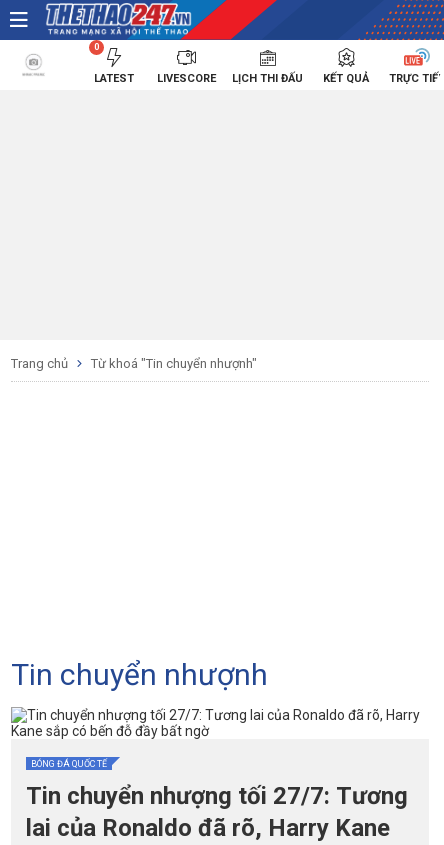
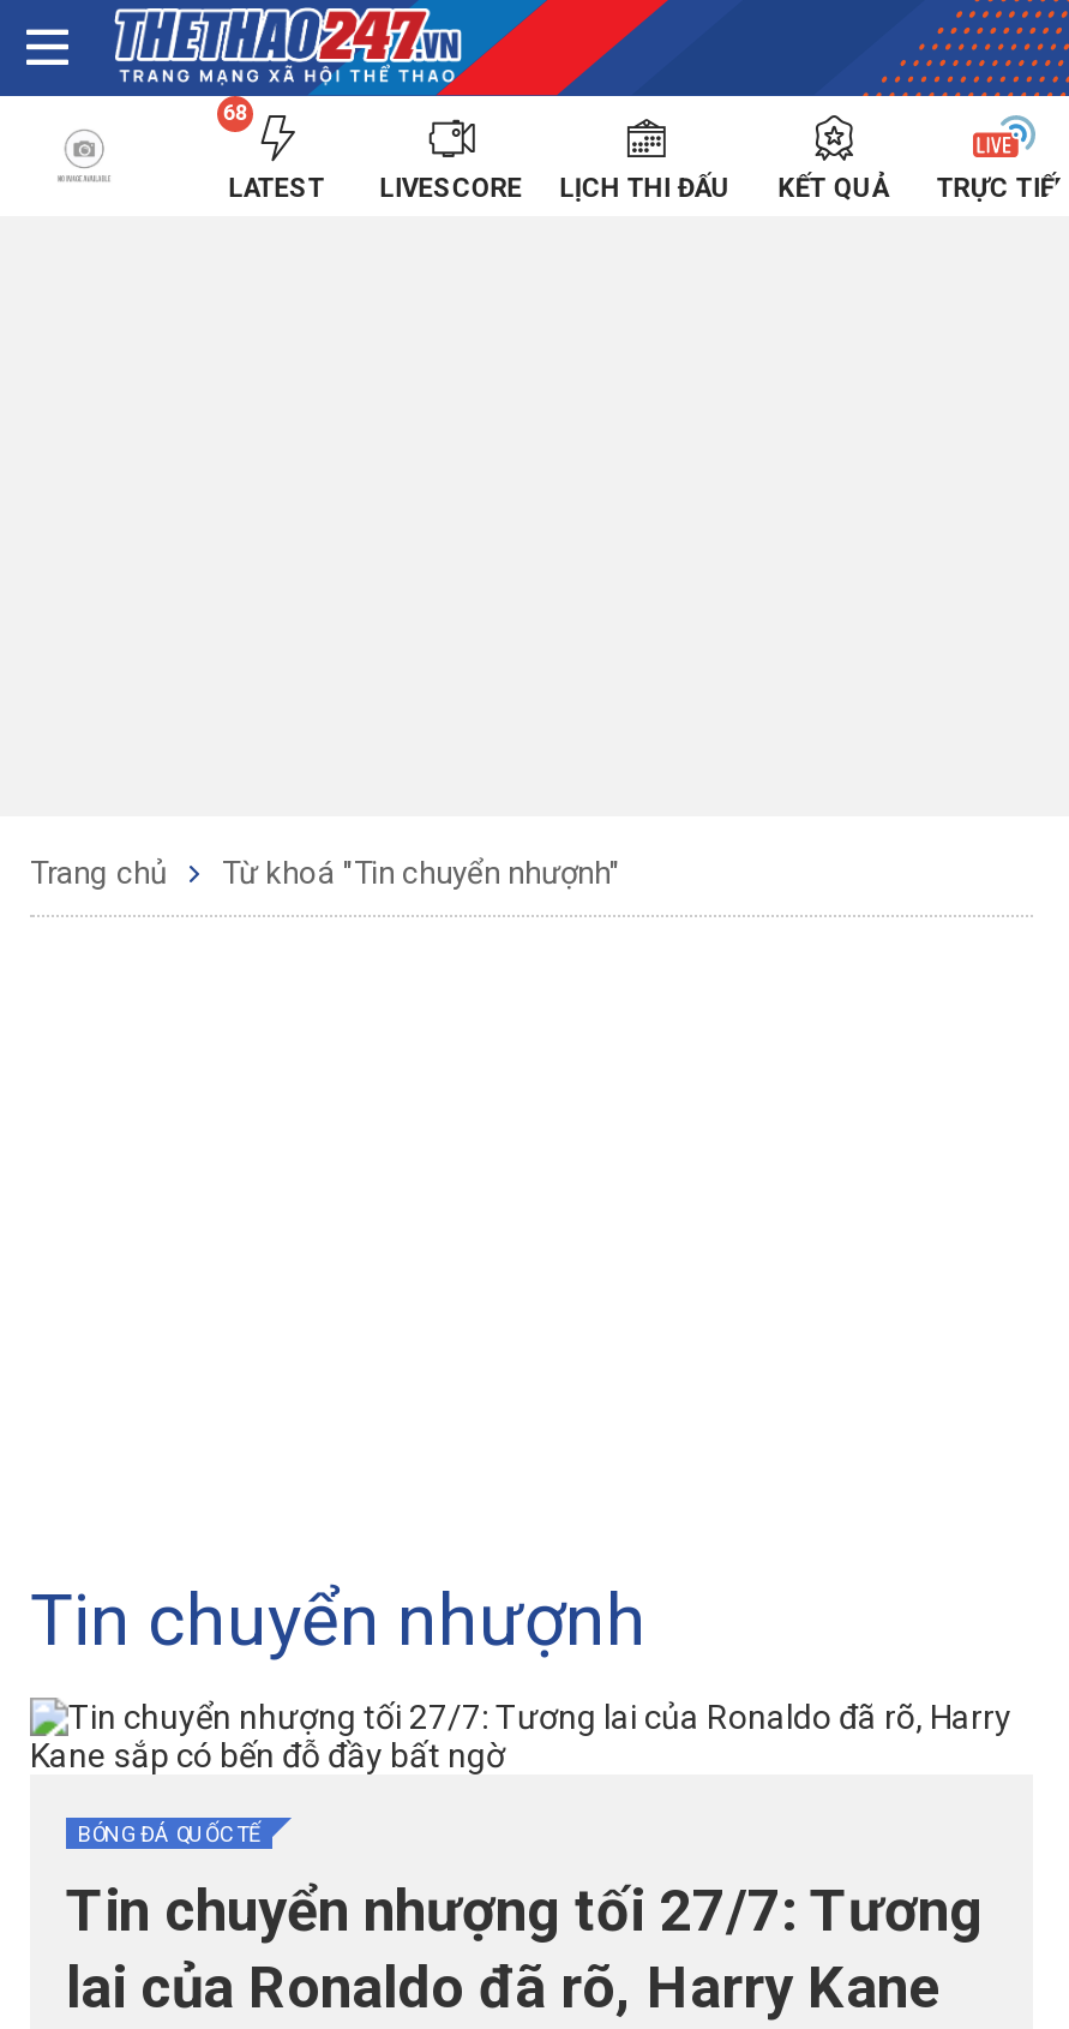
- 0
+ 68
